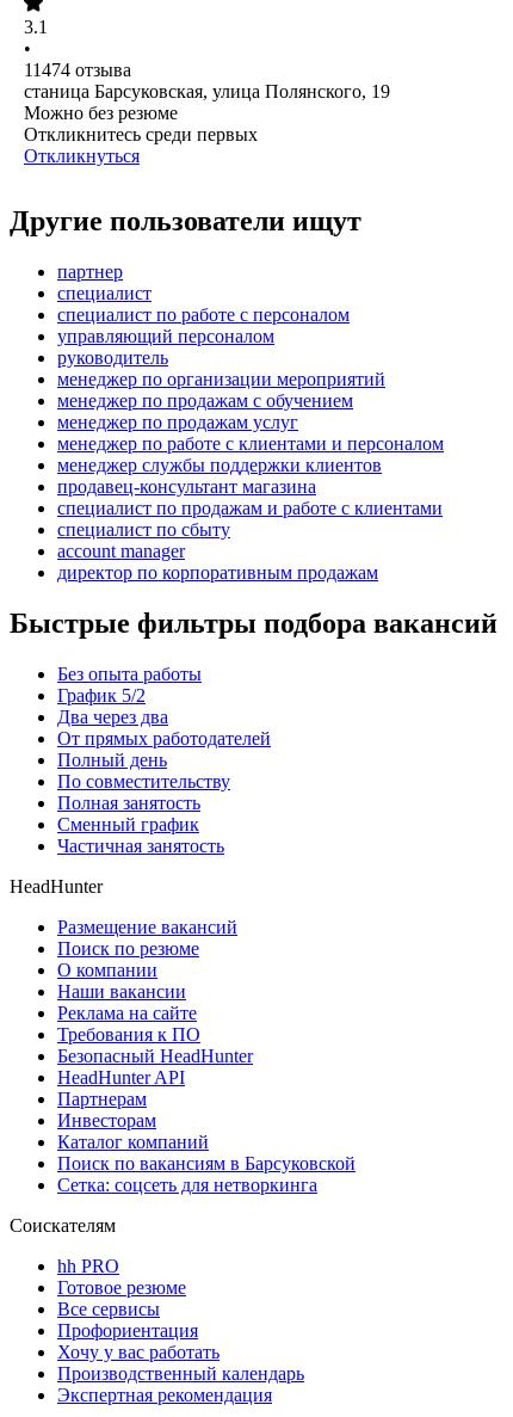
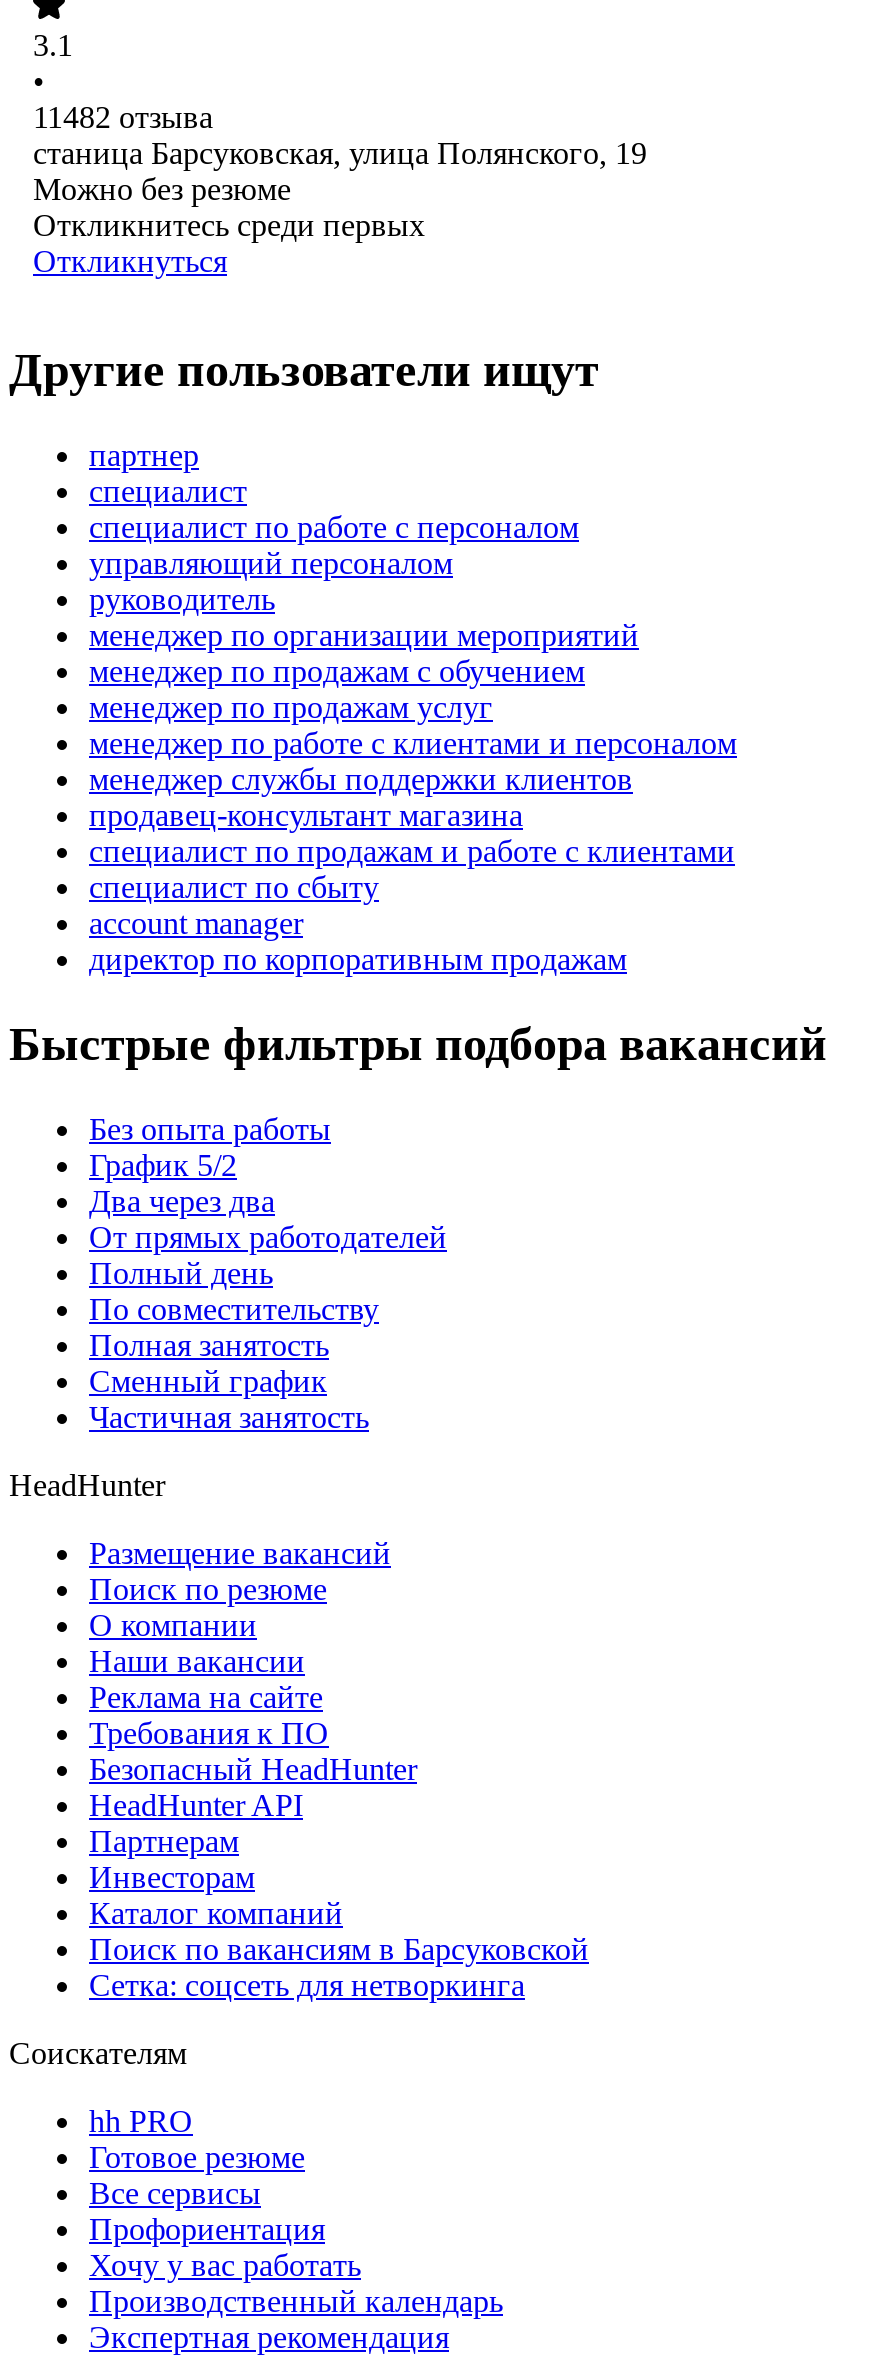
- 11474 отзыва
+ 11482 отзыва
